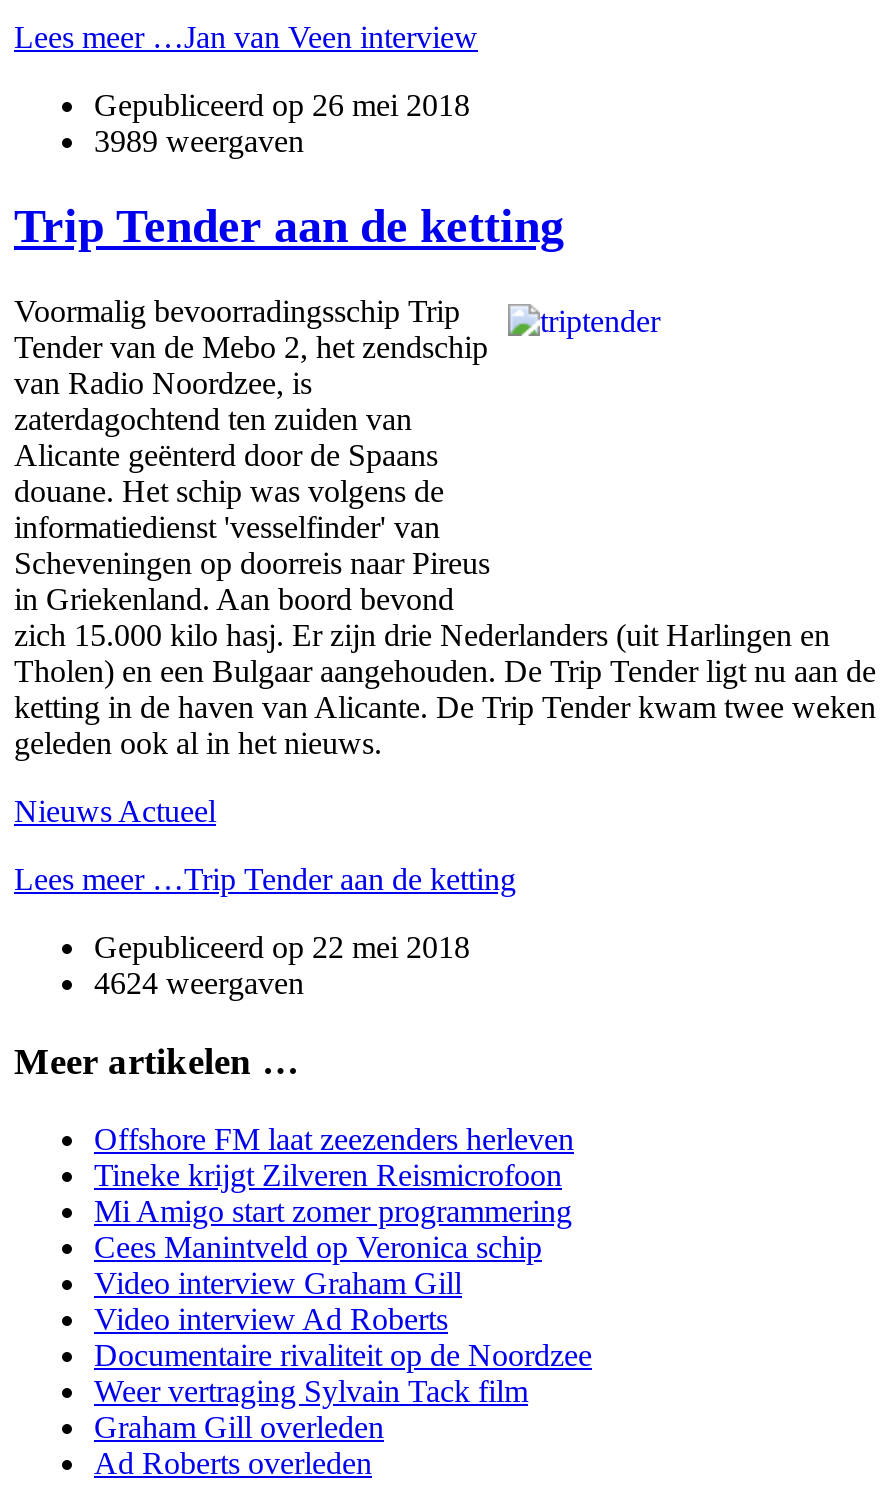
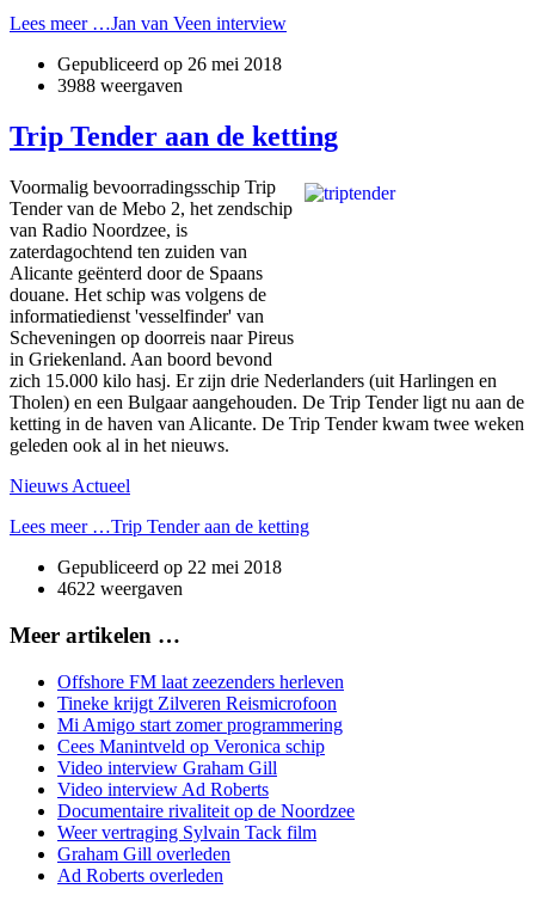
- 3989 weergaven
+ 3988 weergaven

- 4624 weergaven
+ 4622 weergaven
